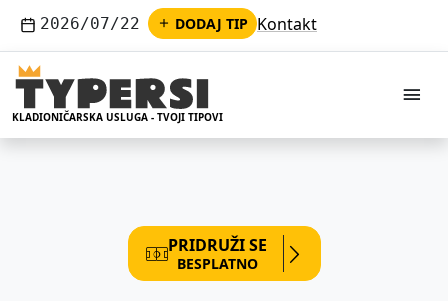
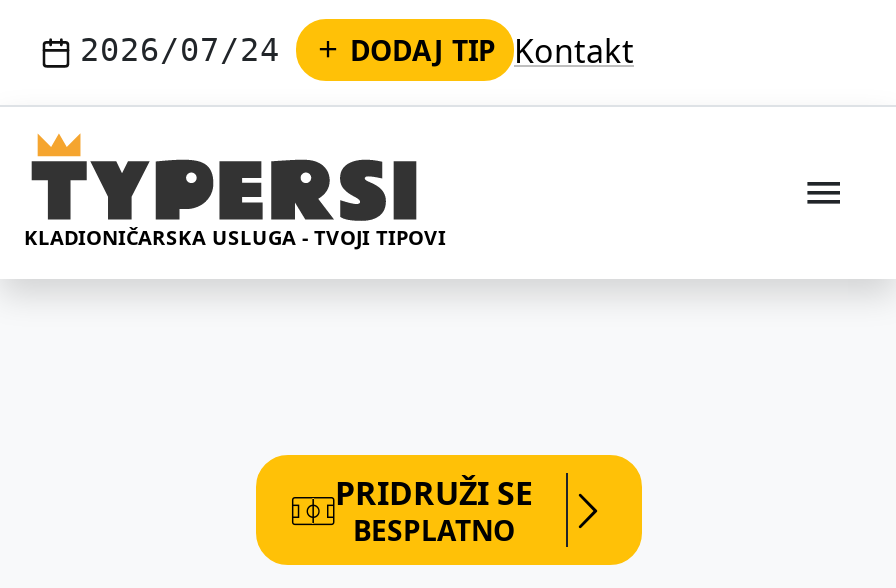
- 2026/07/22 DODAJ TIP Kontakt
+ 2026/07/24 DODAJ TIP Kontakt
